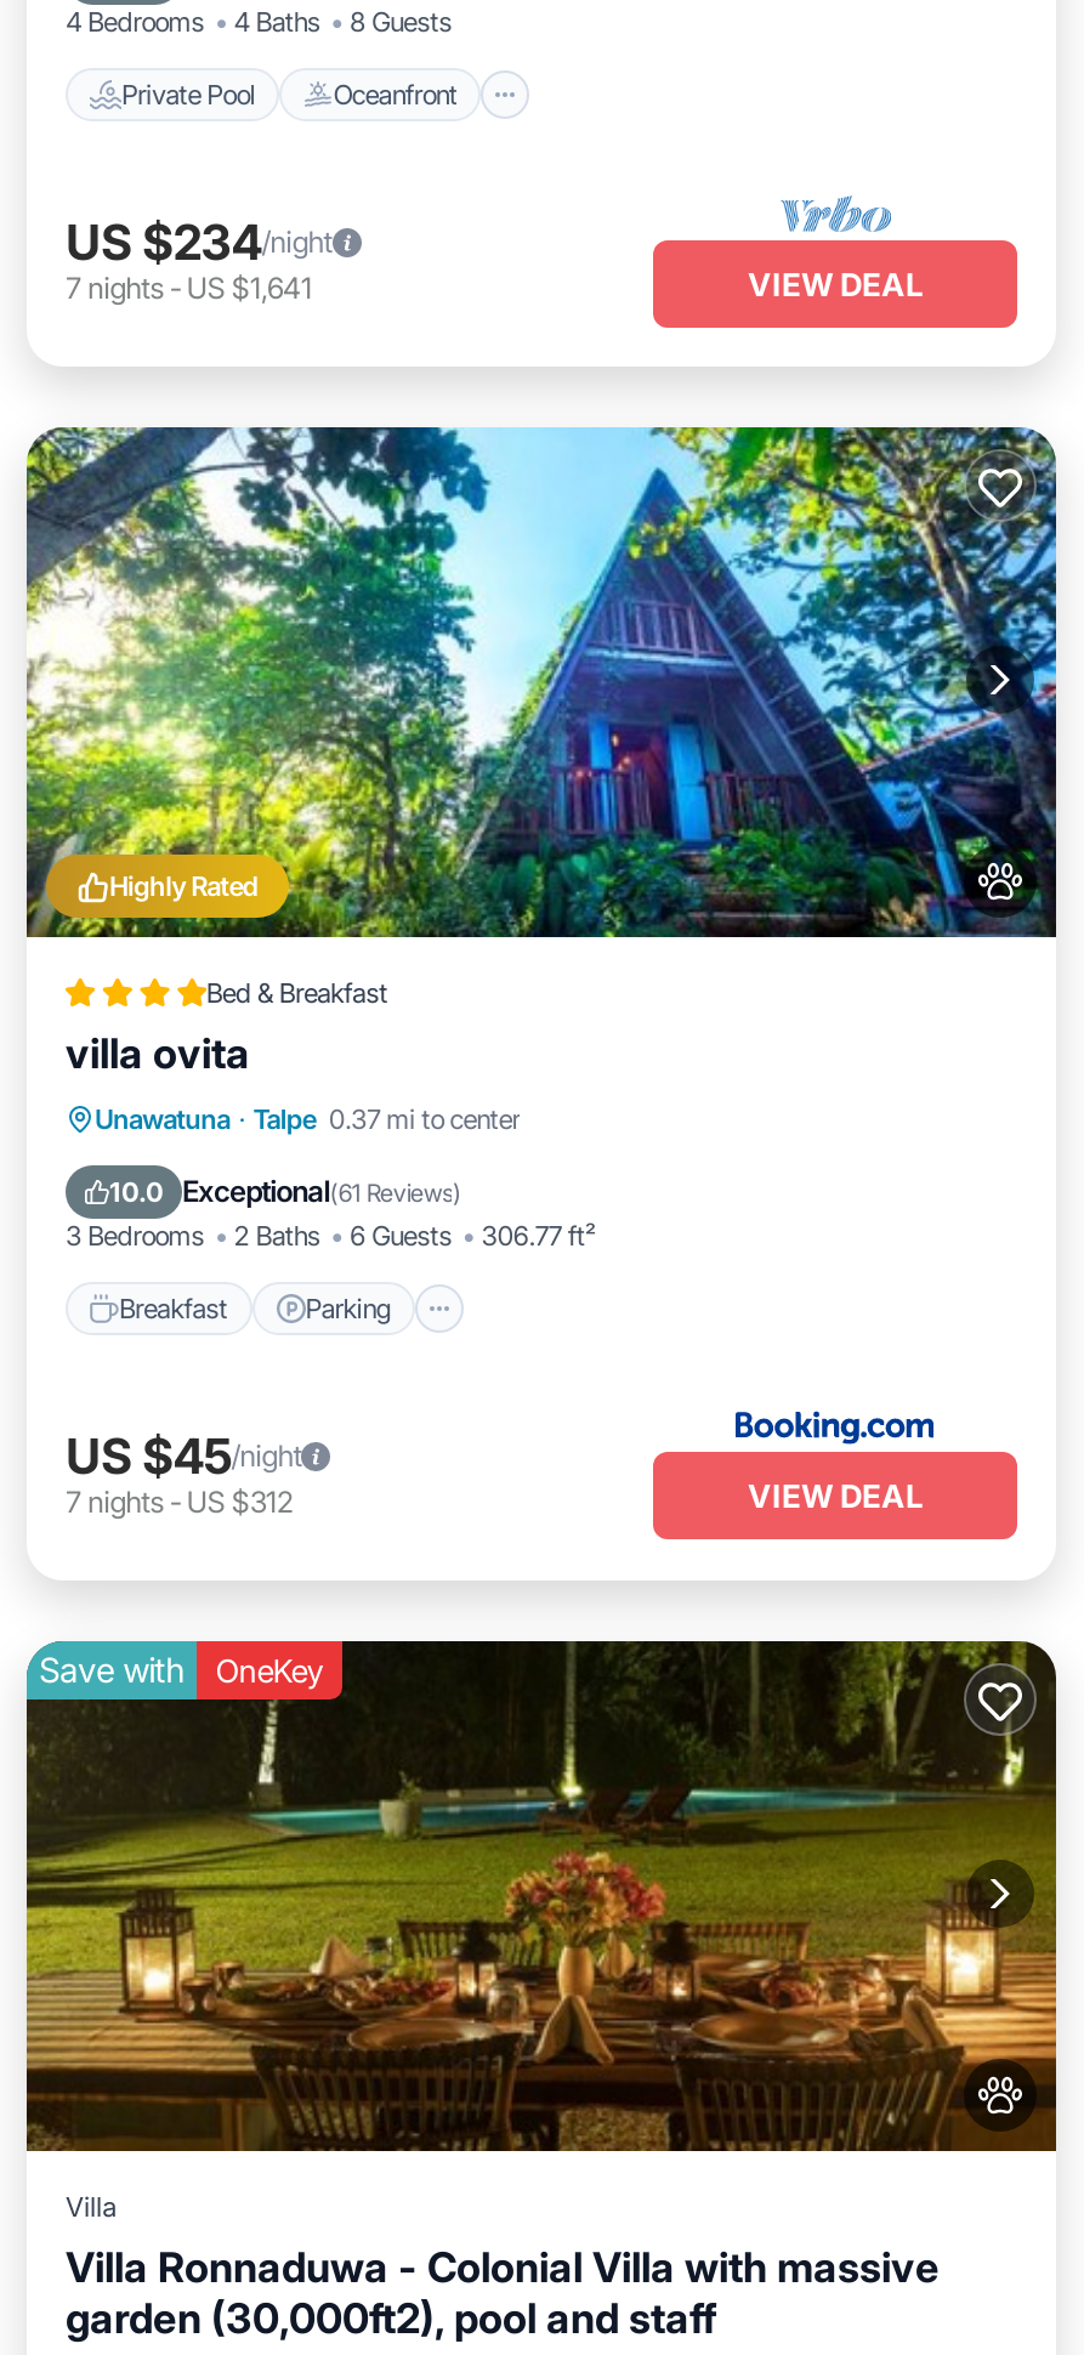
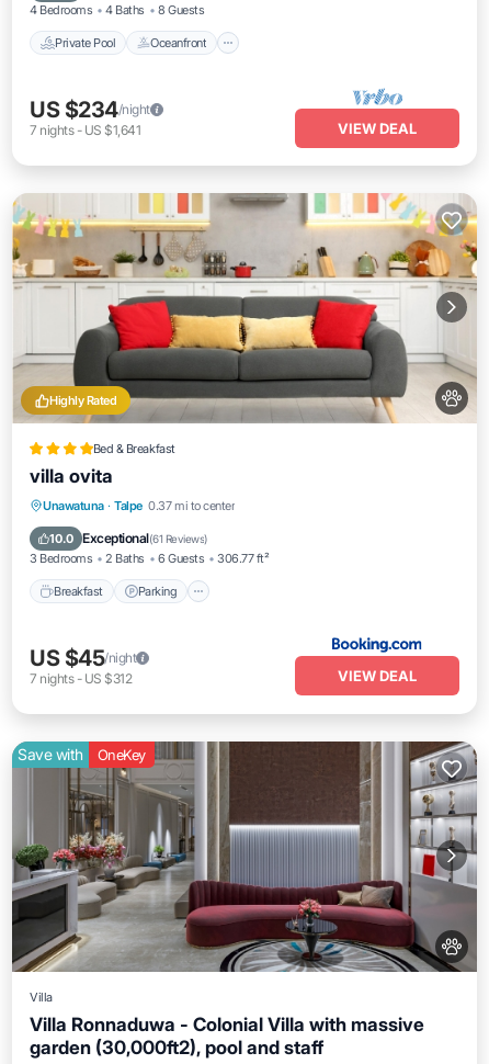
- [image]
+ [image]

- [image]
+ [image]
